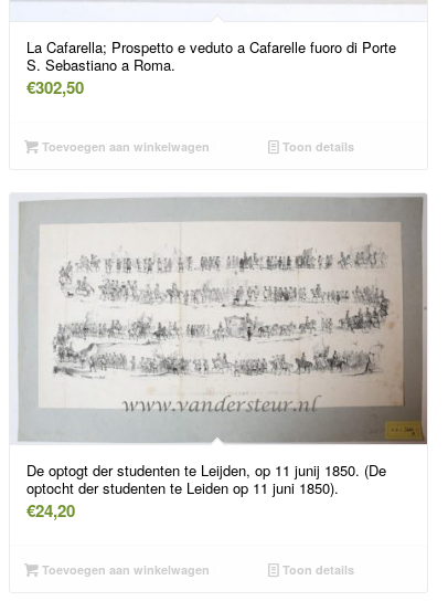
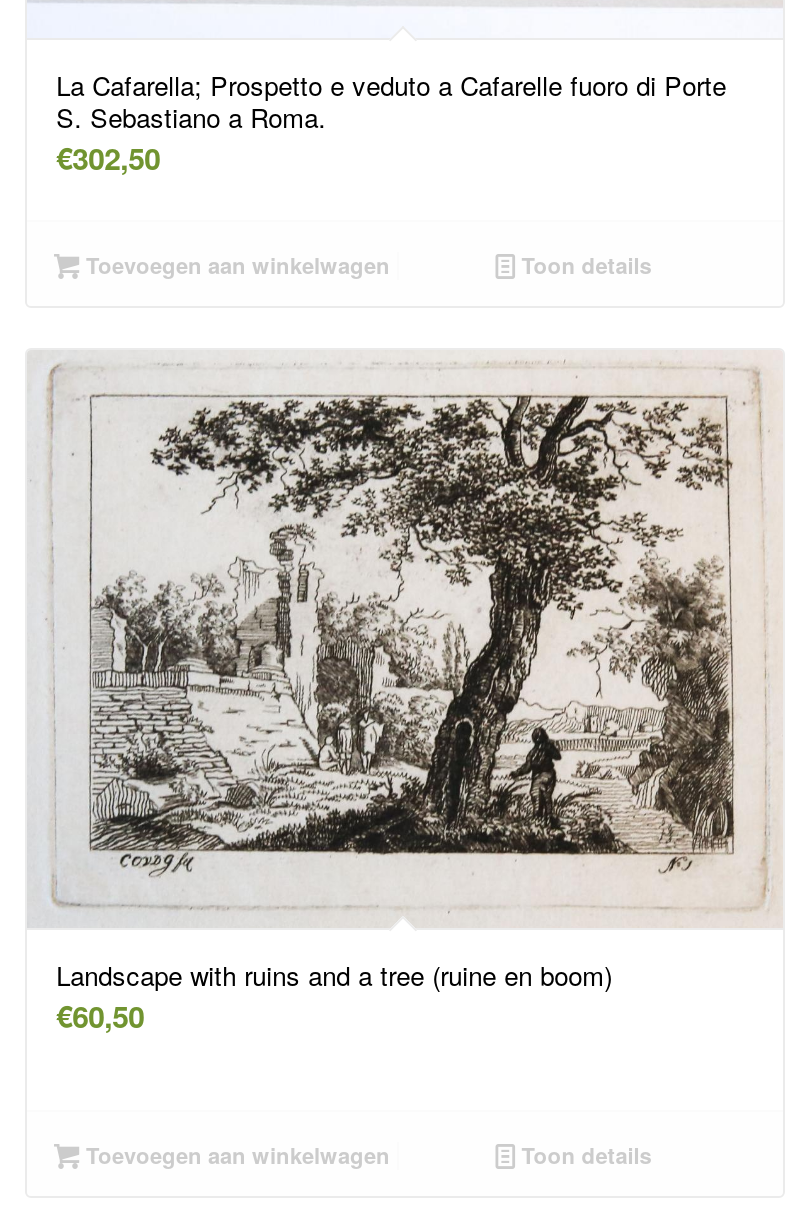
- [image]
- De optogt der studenten te Leijden, op 11 junij 1850. (De
- optocht der studenten te Leiden op 11 juni 1850).
- €24,20
+ [image]
+ Landscape with ruins and a tree (ruine en boom)
+ €60,50
